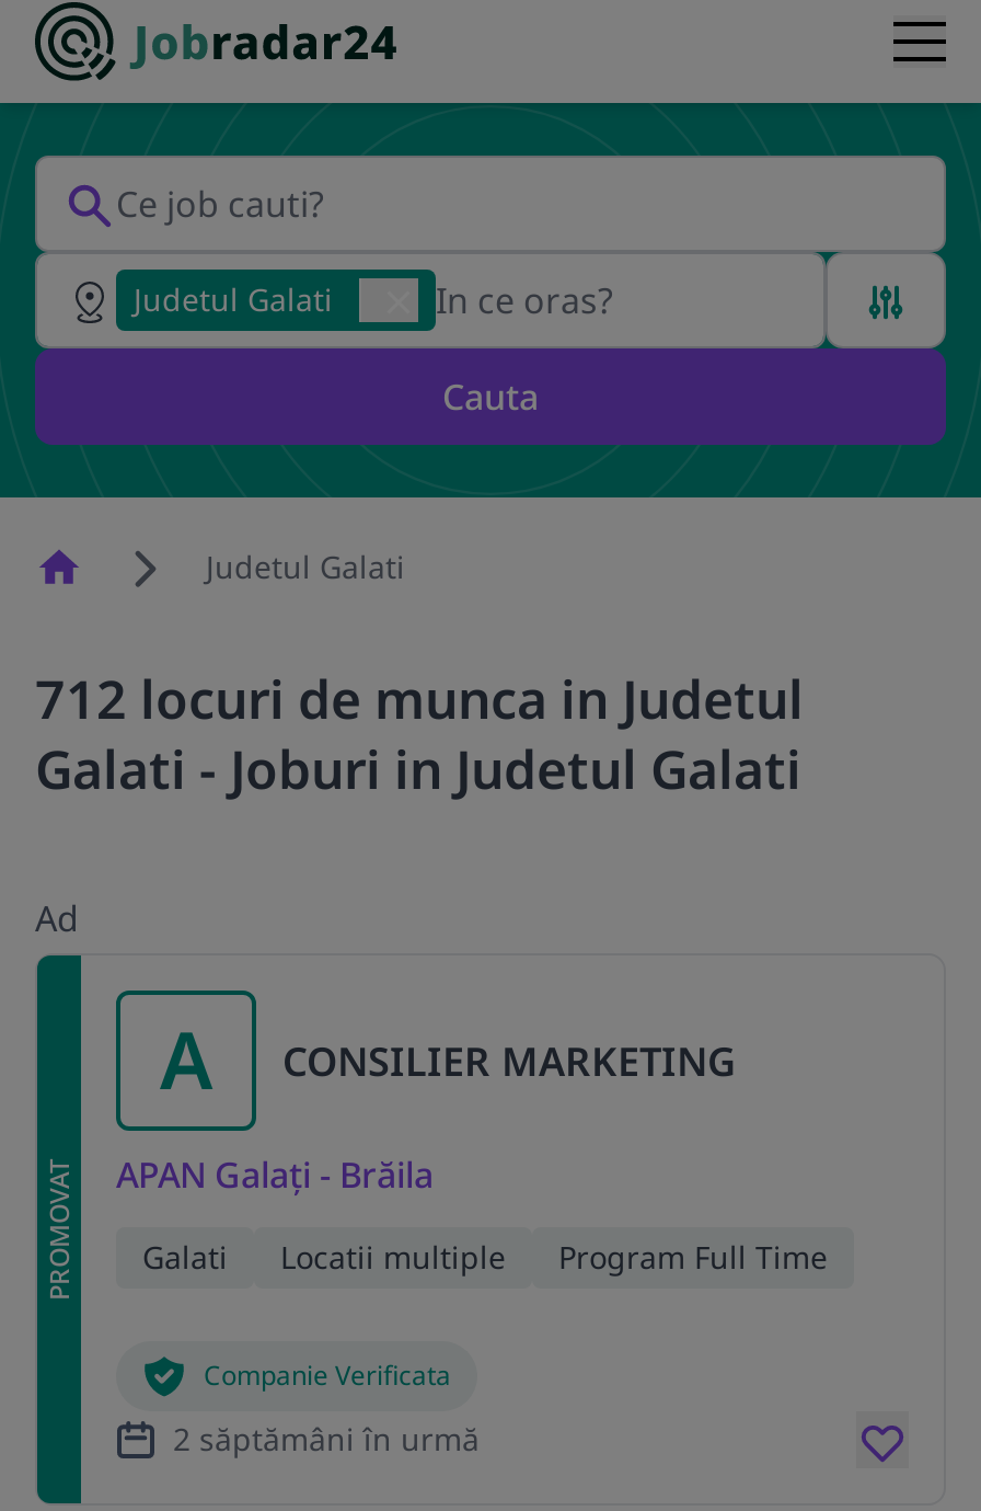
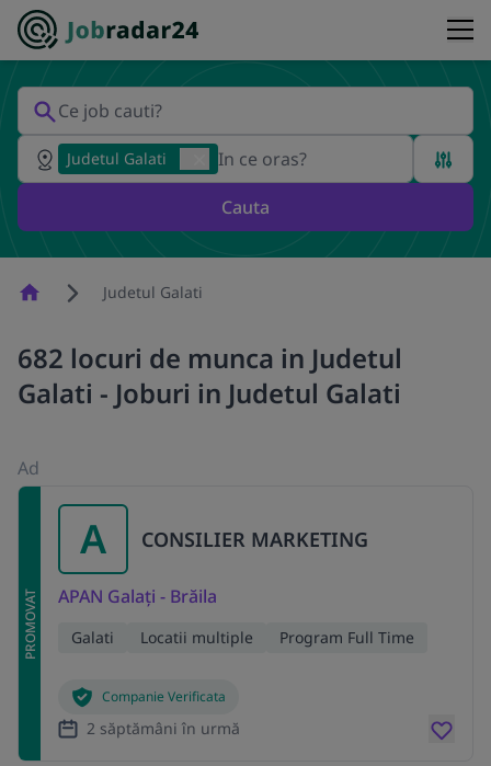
- 712 locuri de munca in Judetul
+ 682 locuri de munca in Judetul
